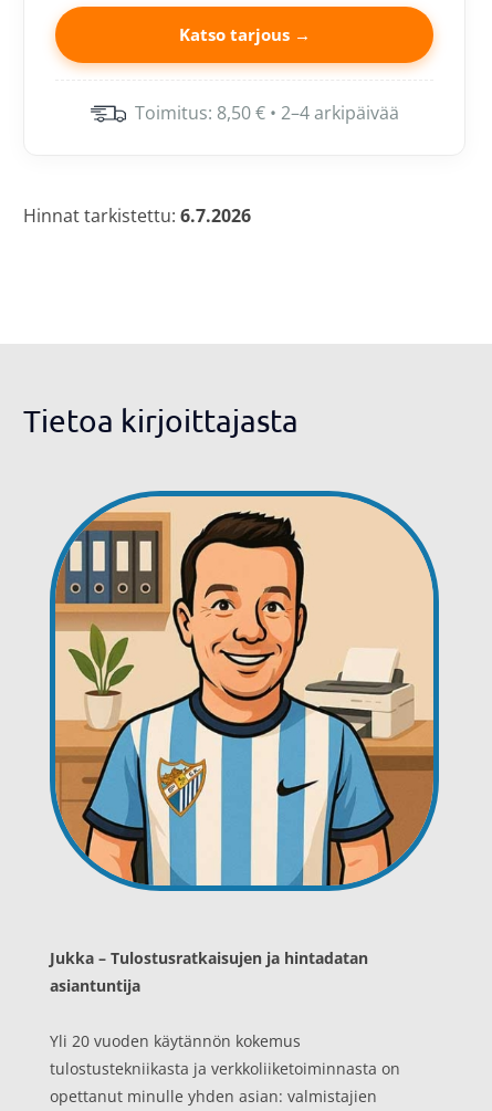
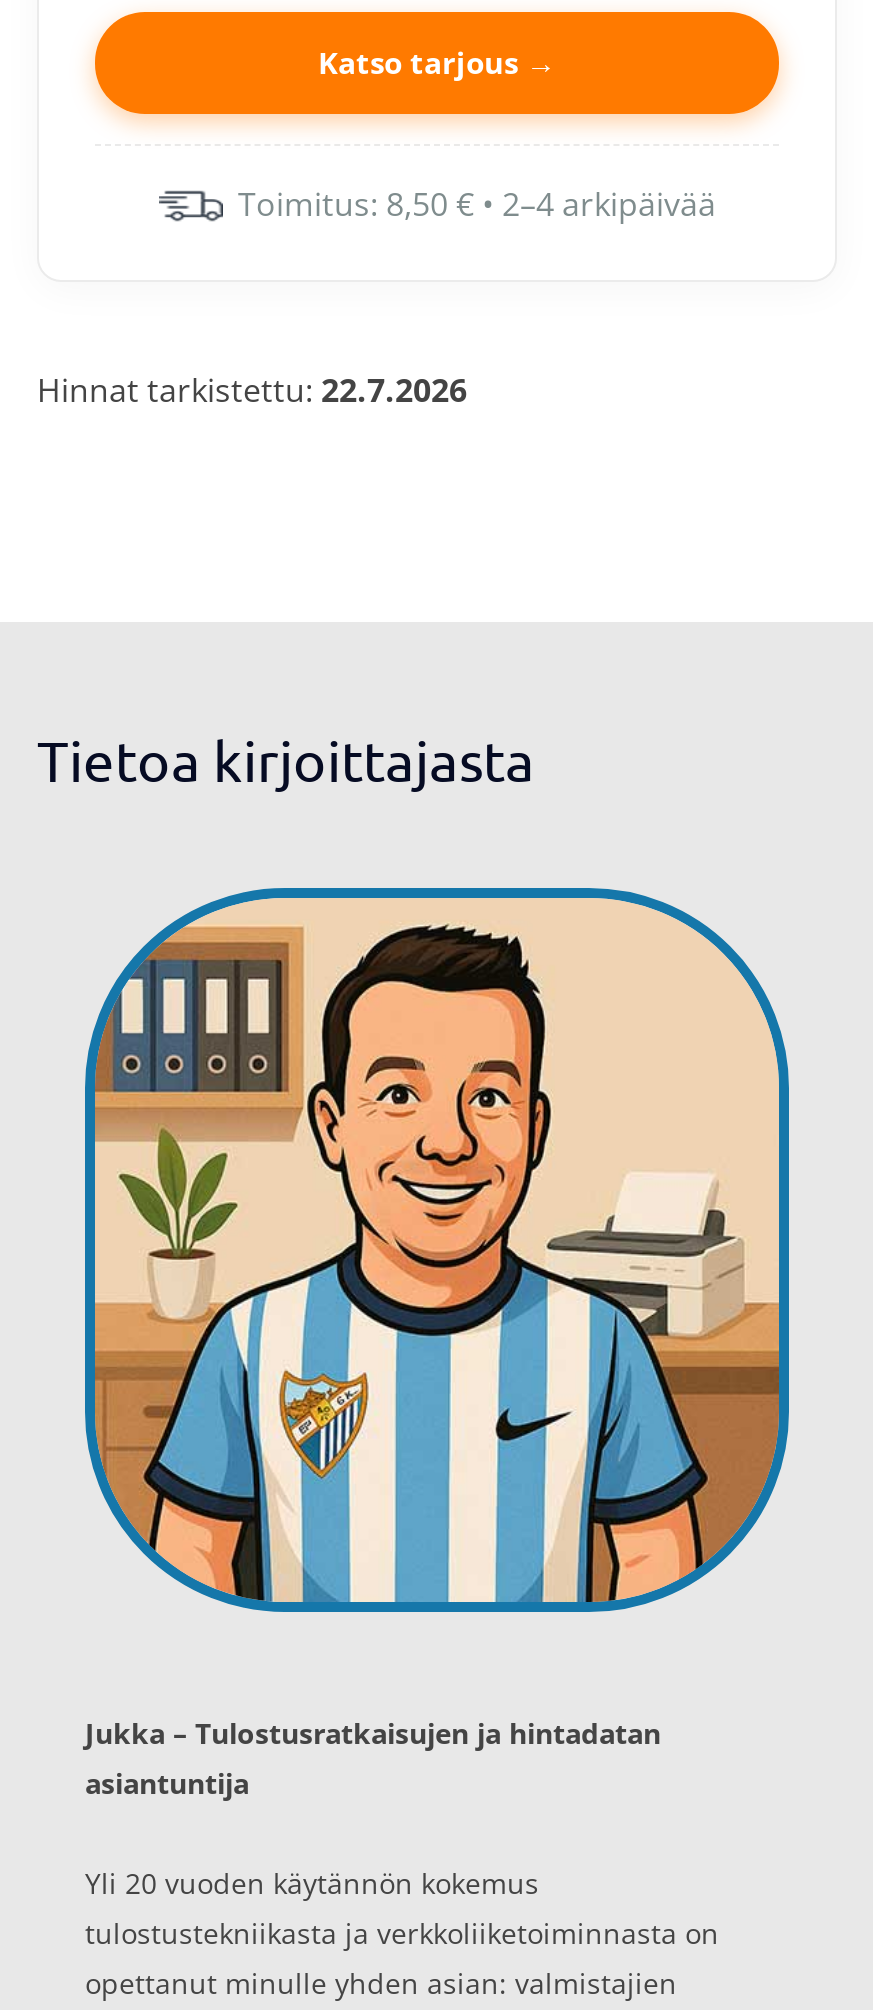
- Hinnat tarkistettu: 6.7.2026
+ Hinnat tarkistettu: 22.7.2026
